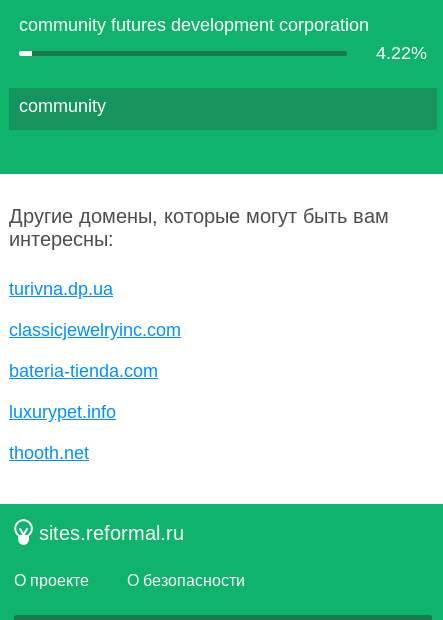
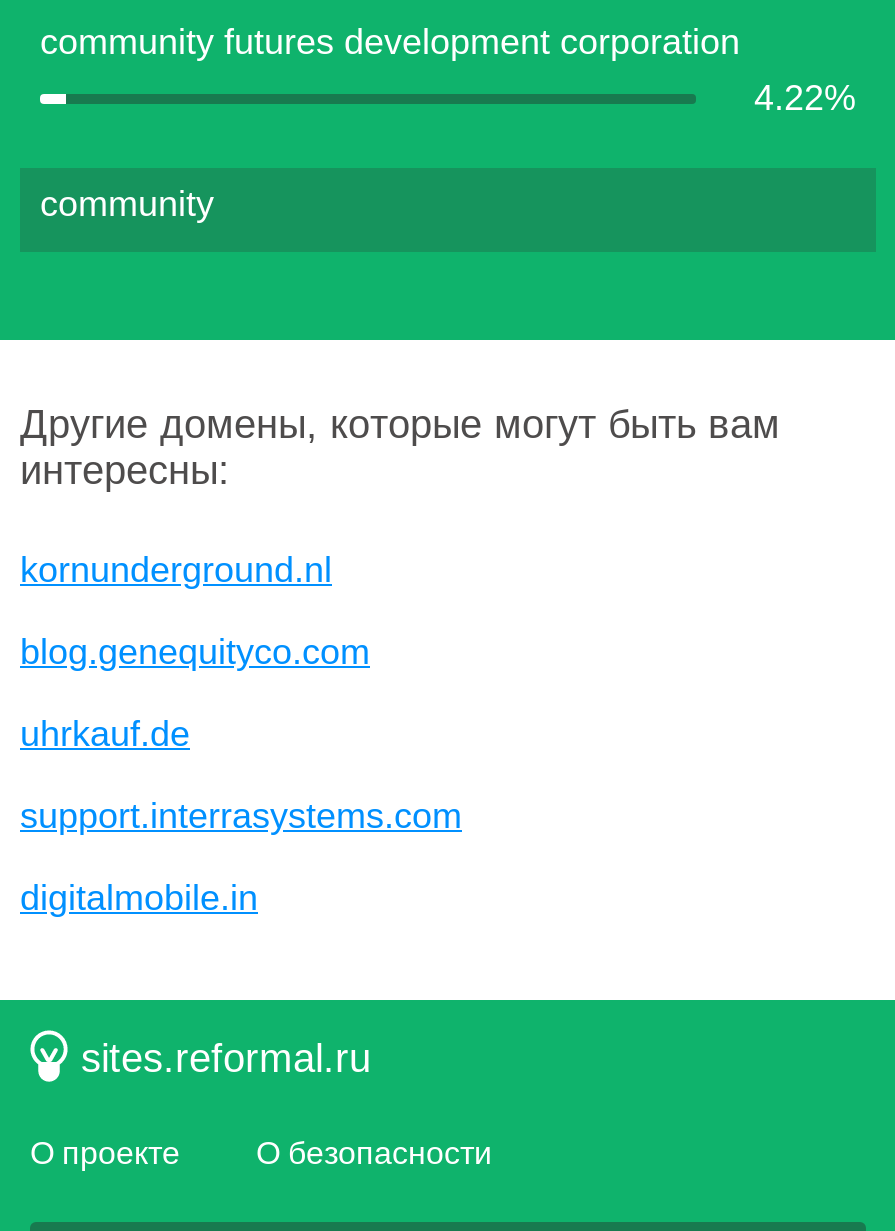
- turivna.dp.ua
+ kornunderground.nl

- classicjewelryinc.com
+ blog.genequityco.com

- bateria-tienda.com
+ uhrkauf.de

- luxurypet.info
+ support.interrasystems.com

- thooth.net
+ digitalmobile.in
